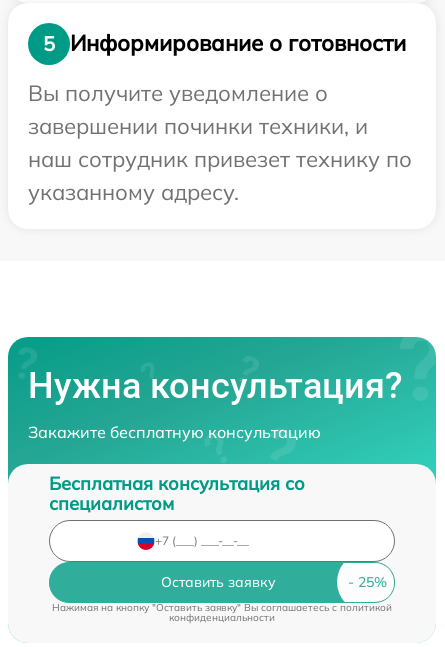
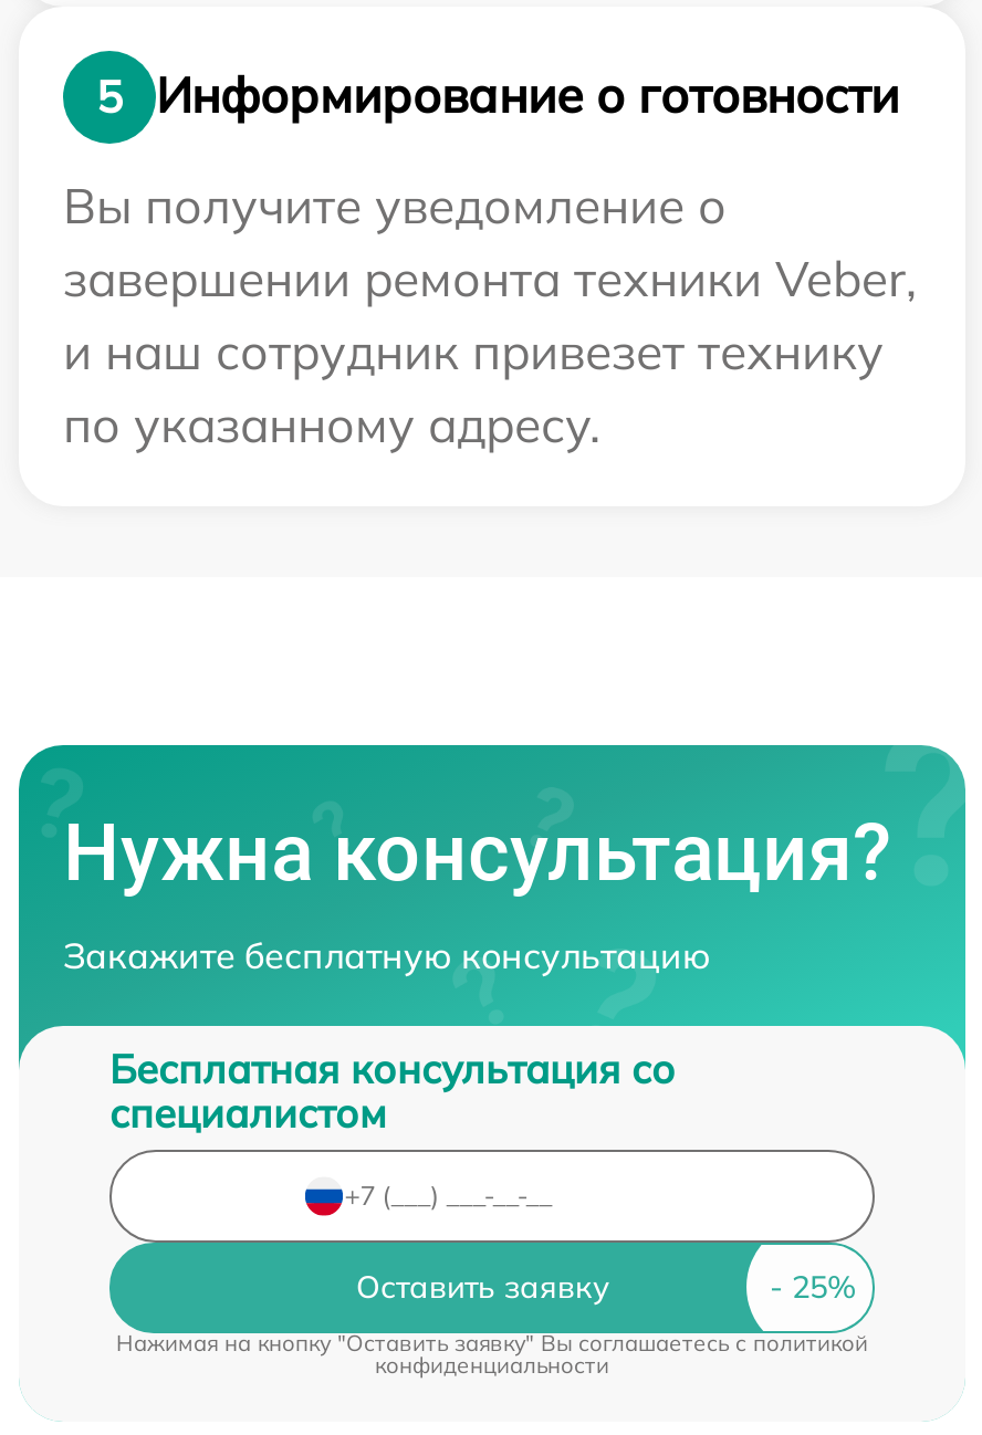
- завершении починки техники, и
- наш сотрудник привезет технику по
- указанному адресу.
+ завершении ремонта техники Veber,
+ и наш сотрудник привезет технику
+ по указанному адресу.
